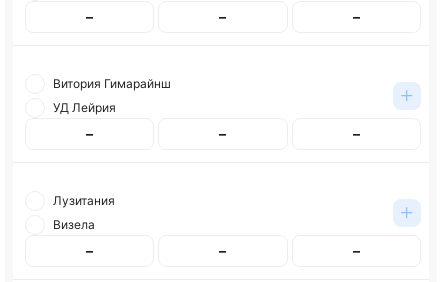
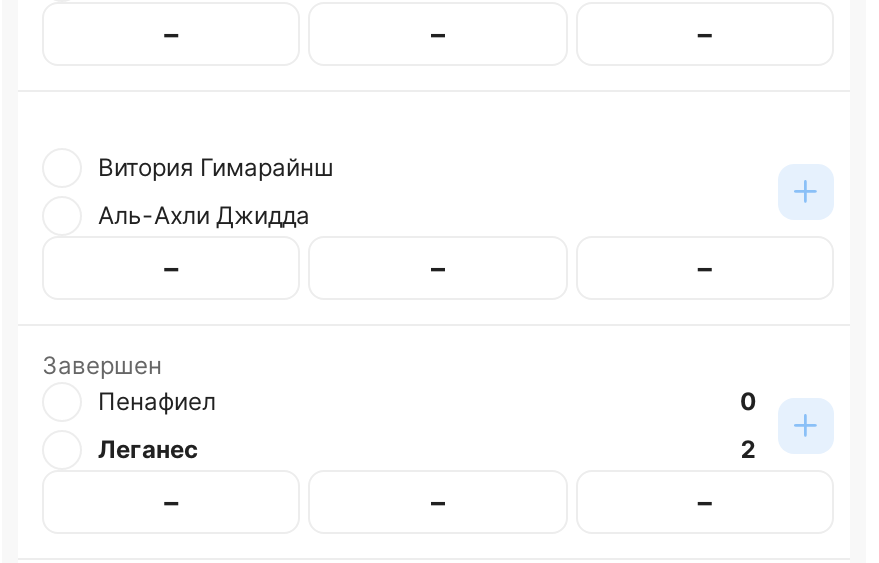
- УД Лейрия
+ Аль-Ахли Джидда

- Лузитания
+ Завершен
+ Пенафиел
+ 0

- Визела
+ Леганес
+ 2
